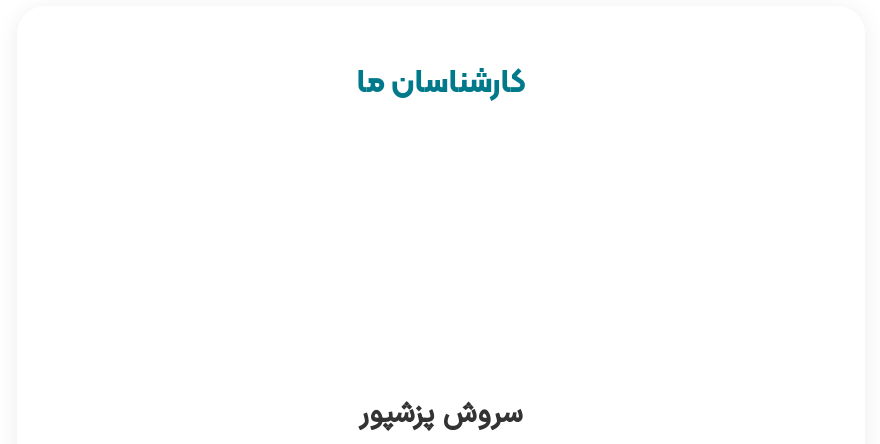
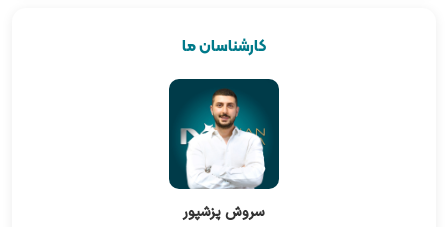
+ [image]
